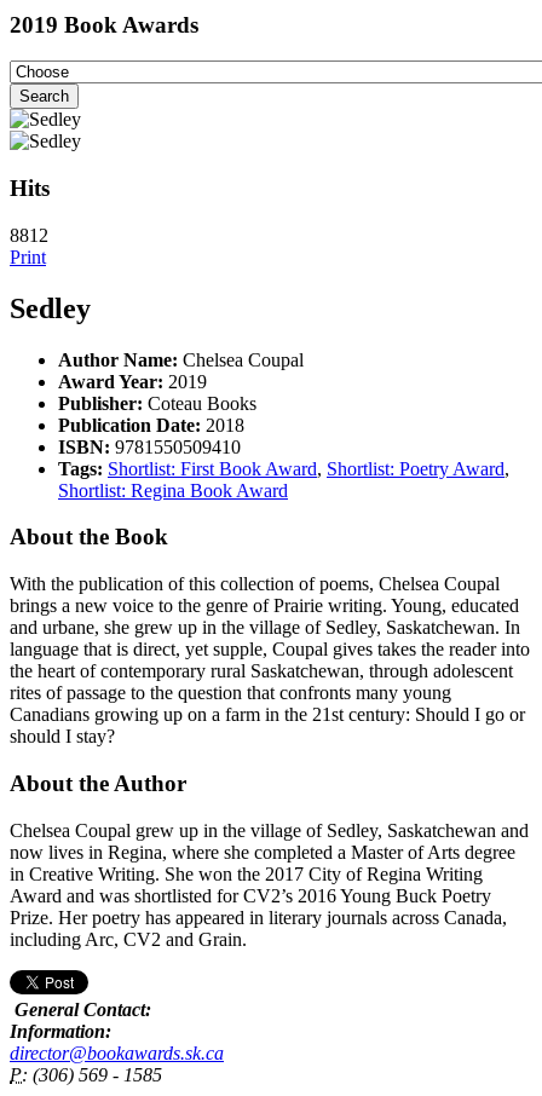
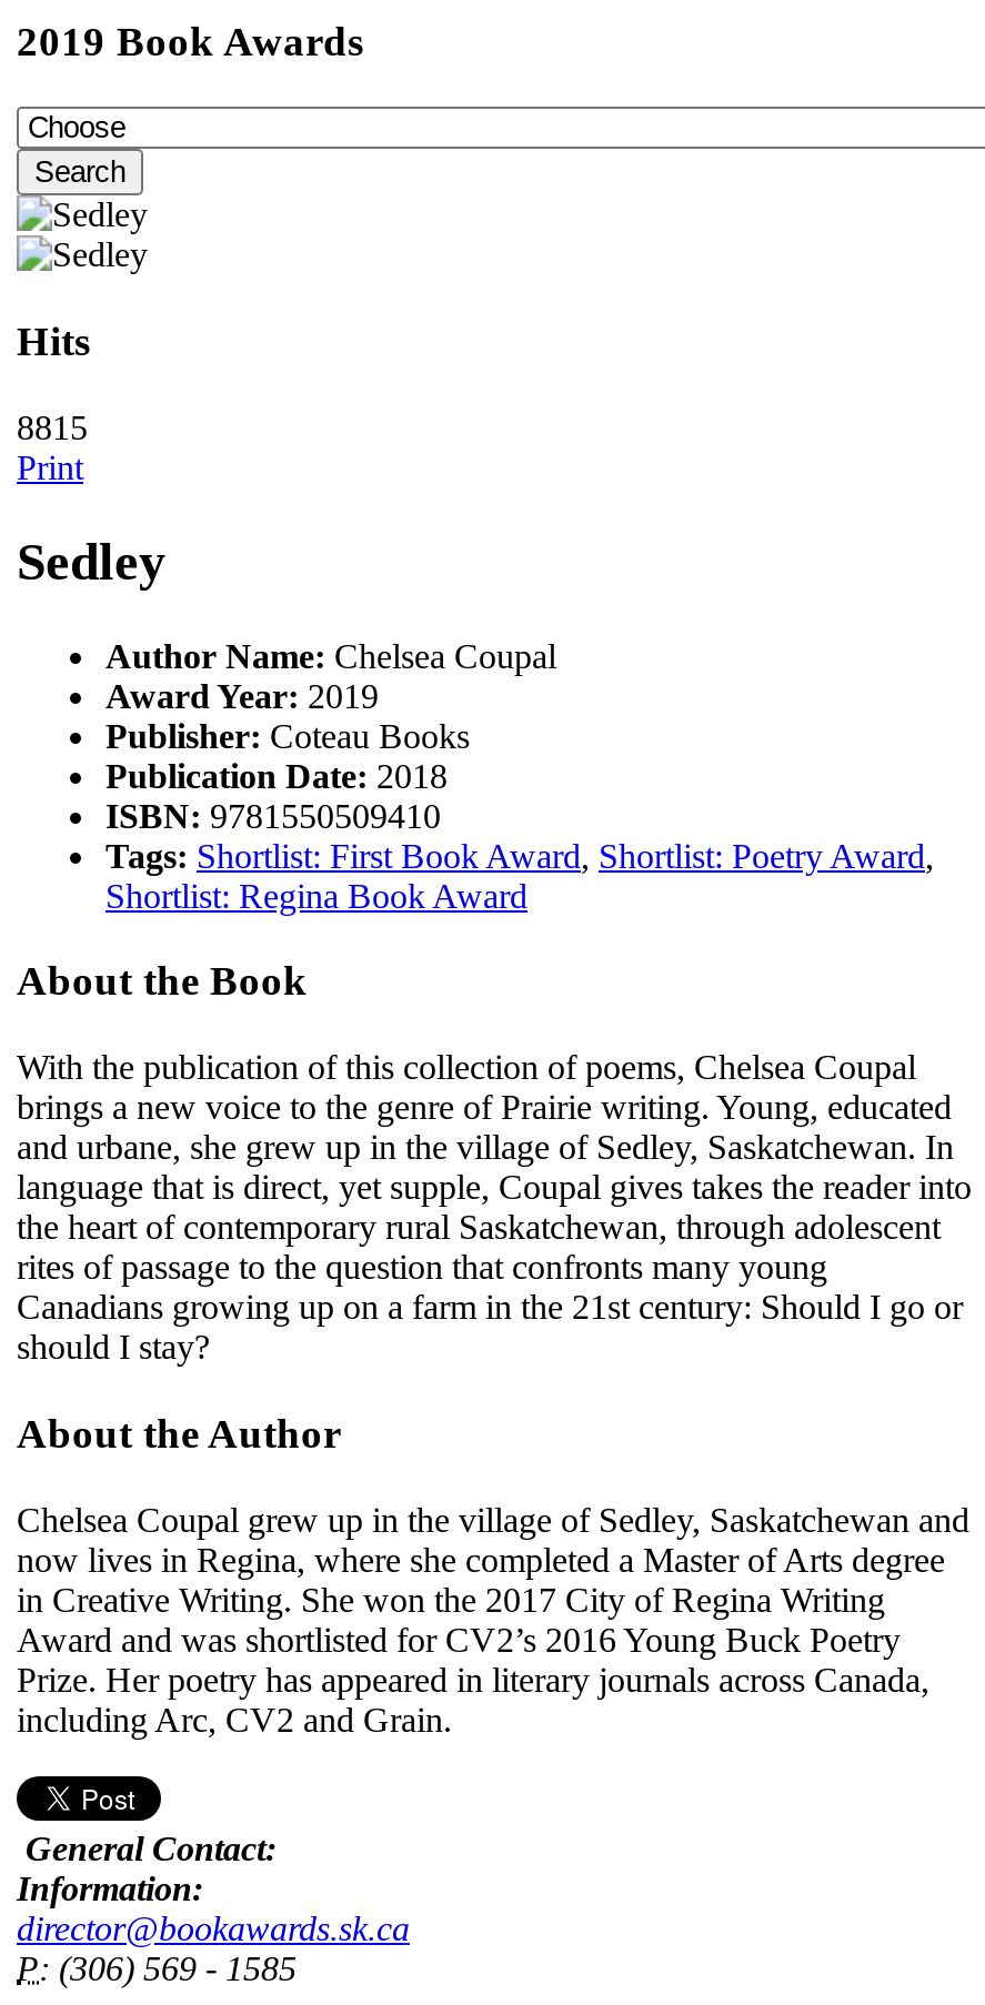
- 8812
+ 8815
